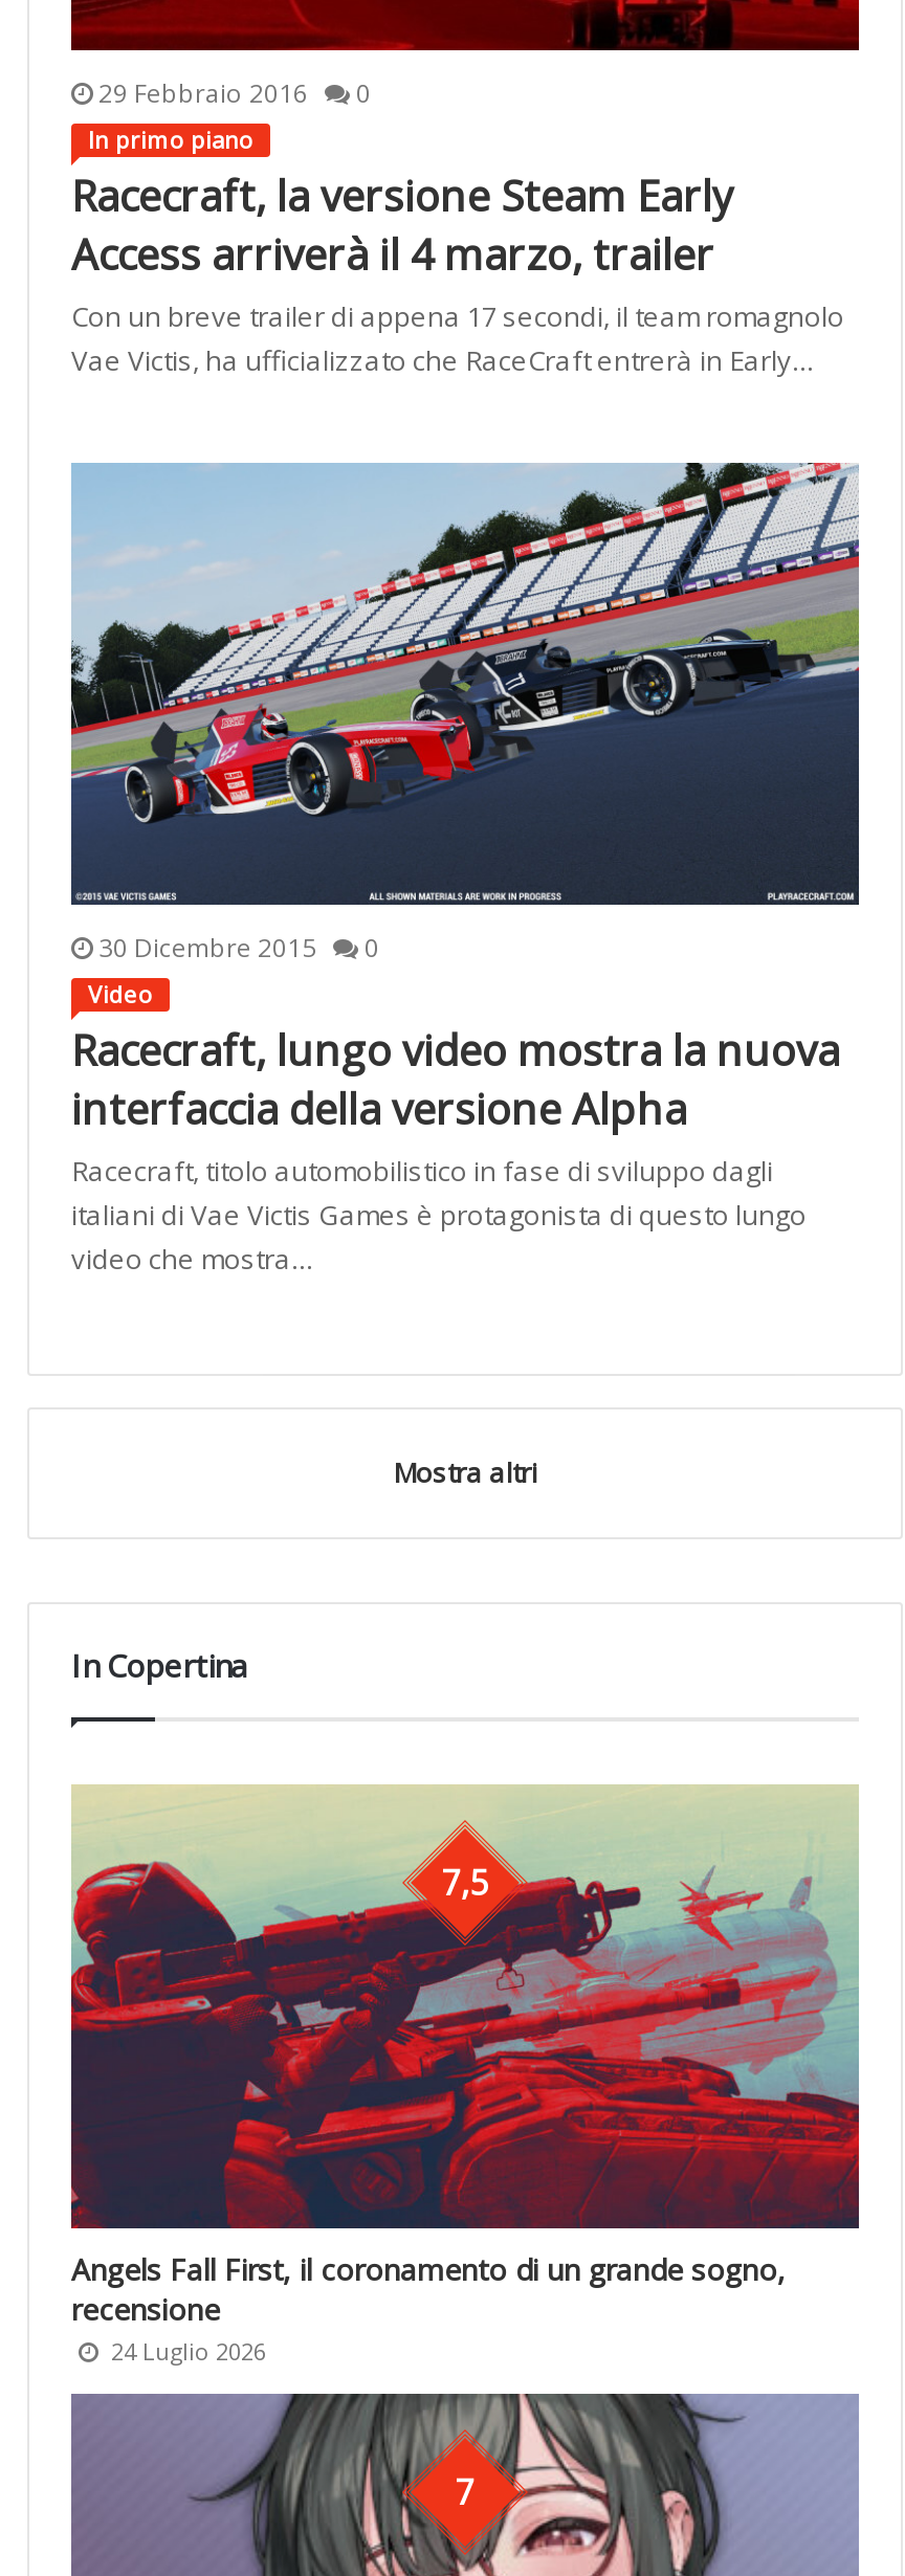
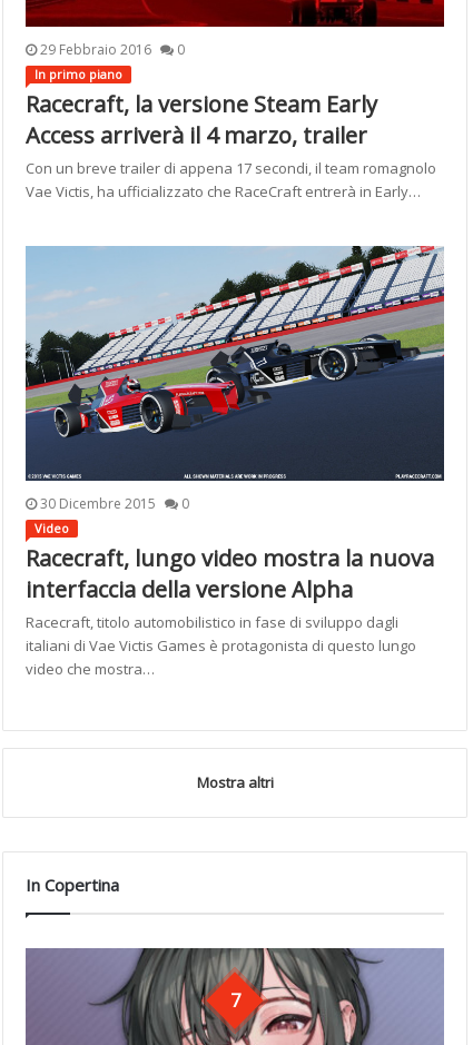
- [image]
- 7,5

- Angels Fall First, il coronamento di un grande sogno,
- recensione
- 24 Luglio 2026
